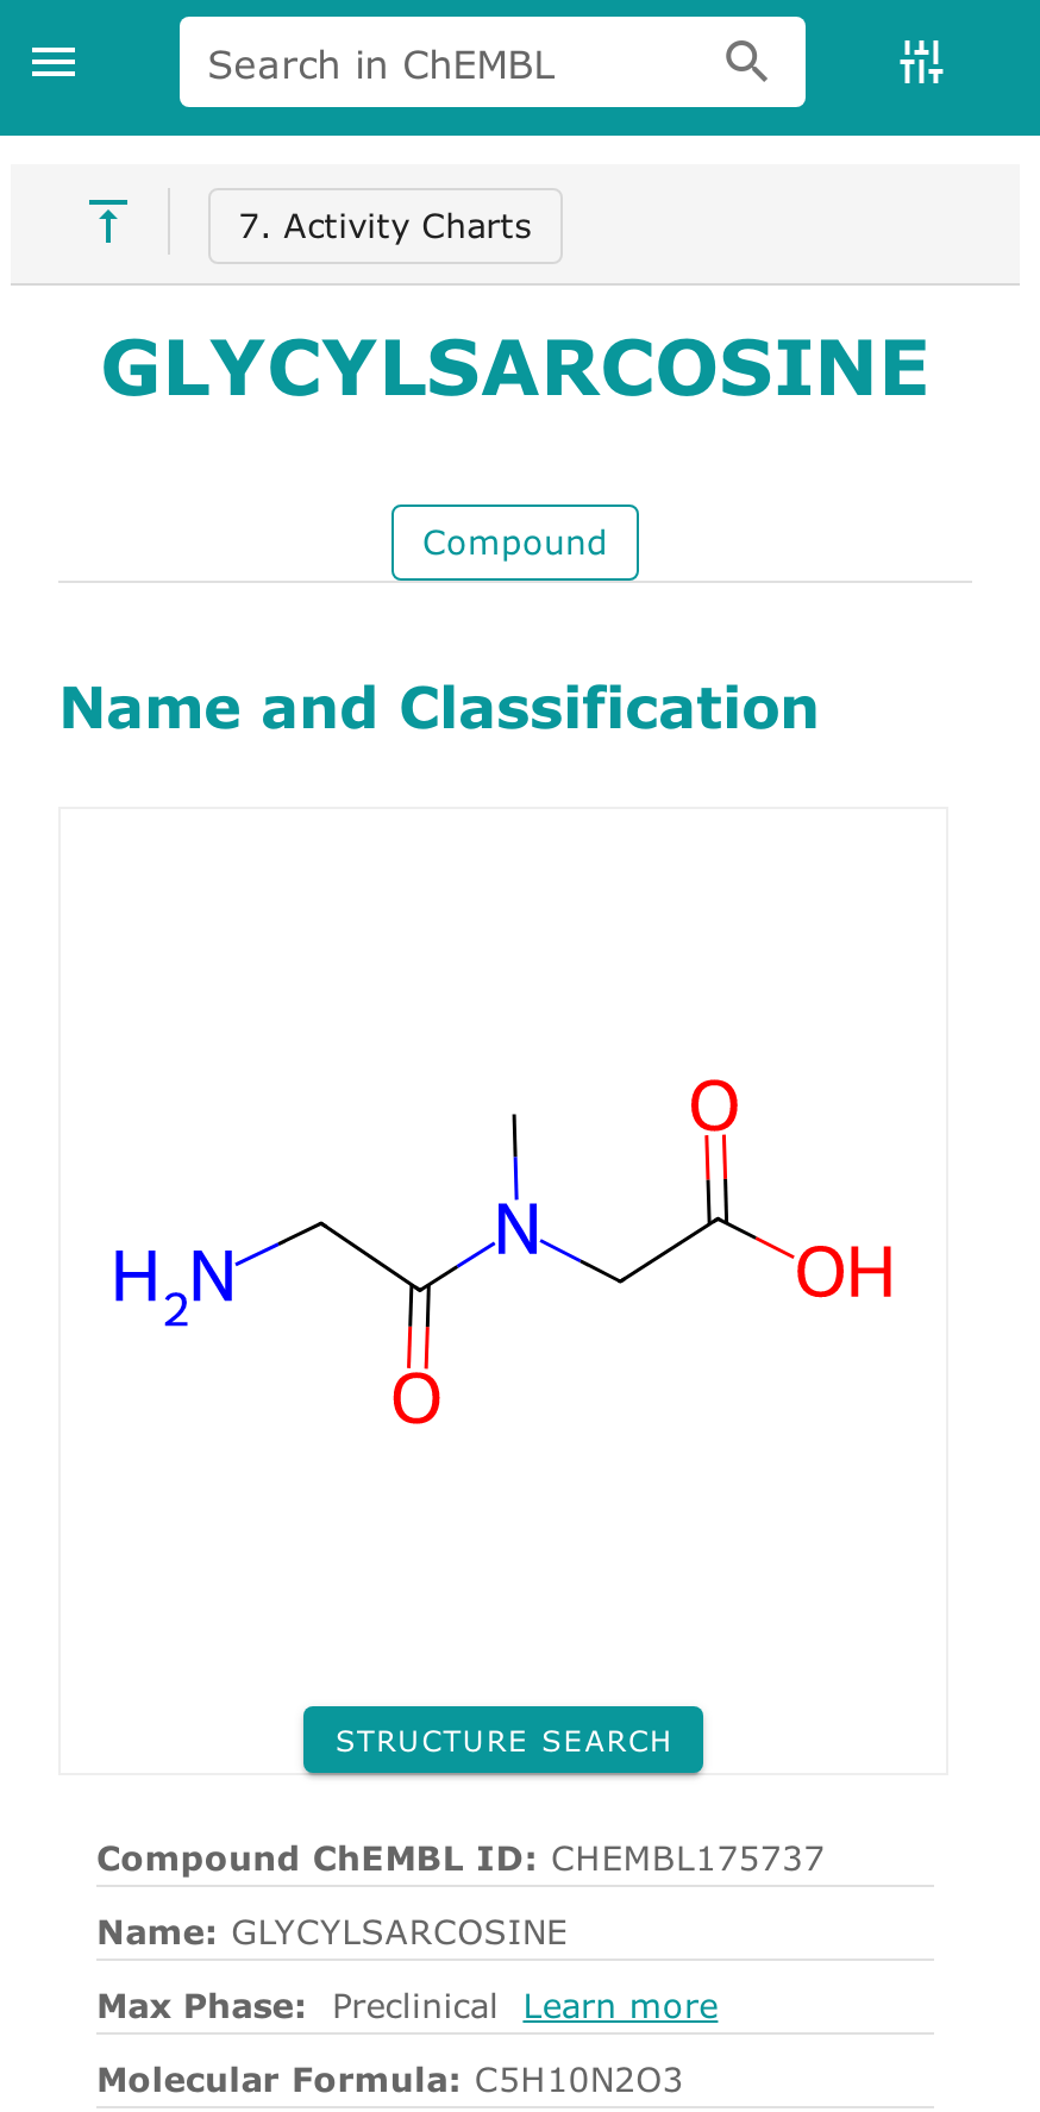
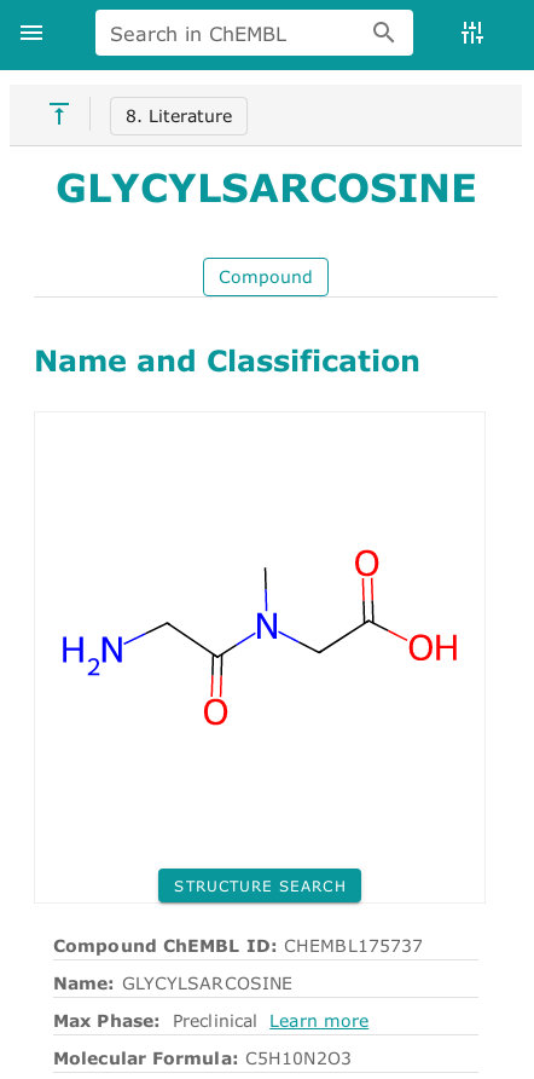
- 7. Activity Charts
+ 8. Literature
